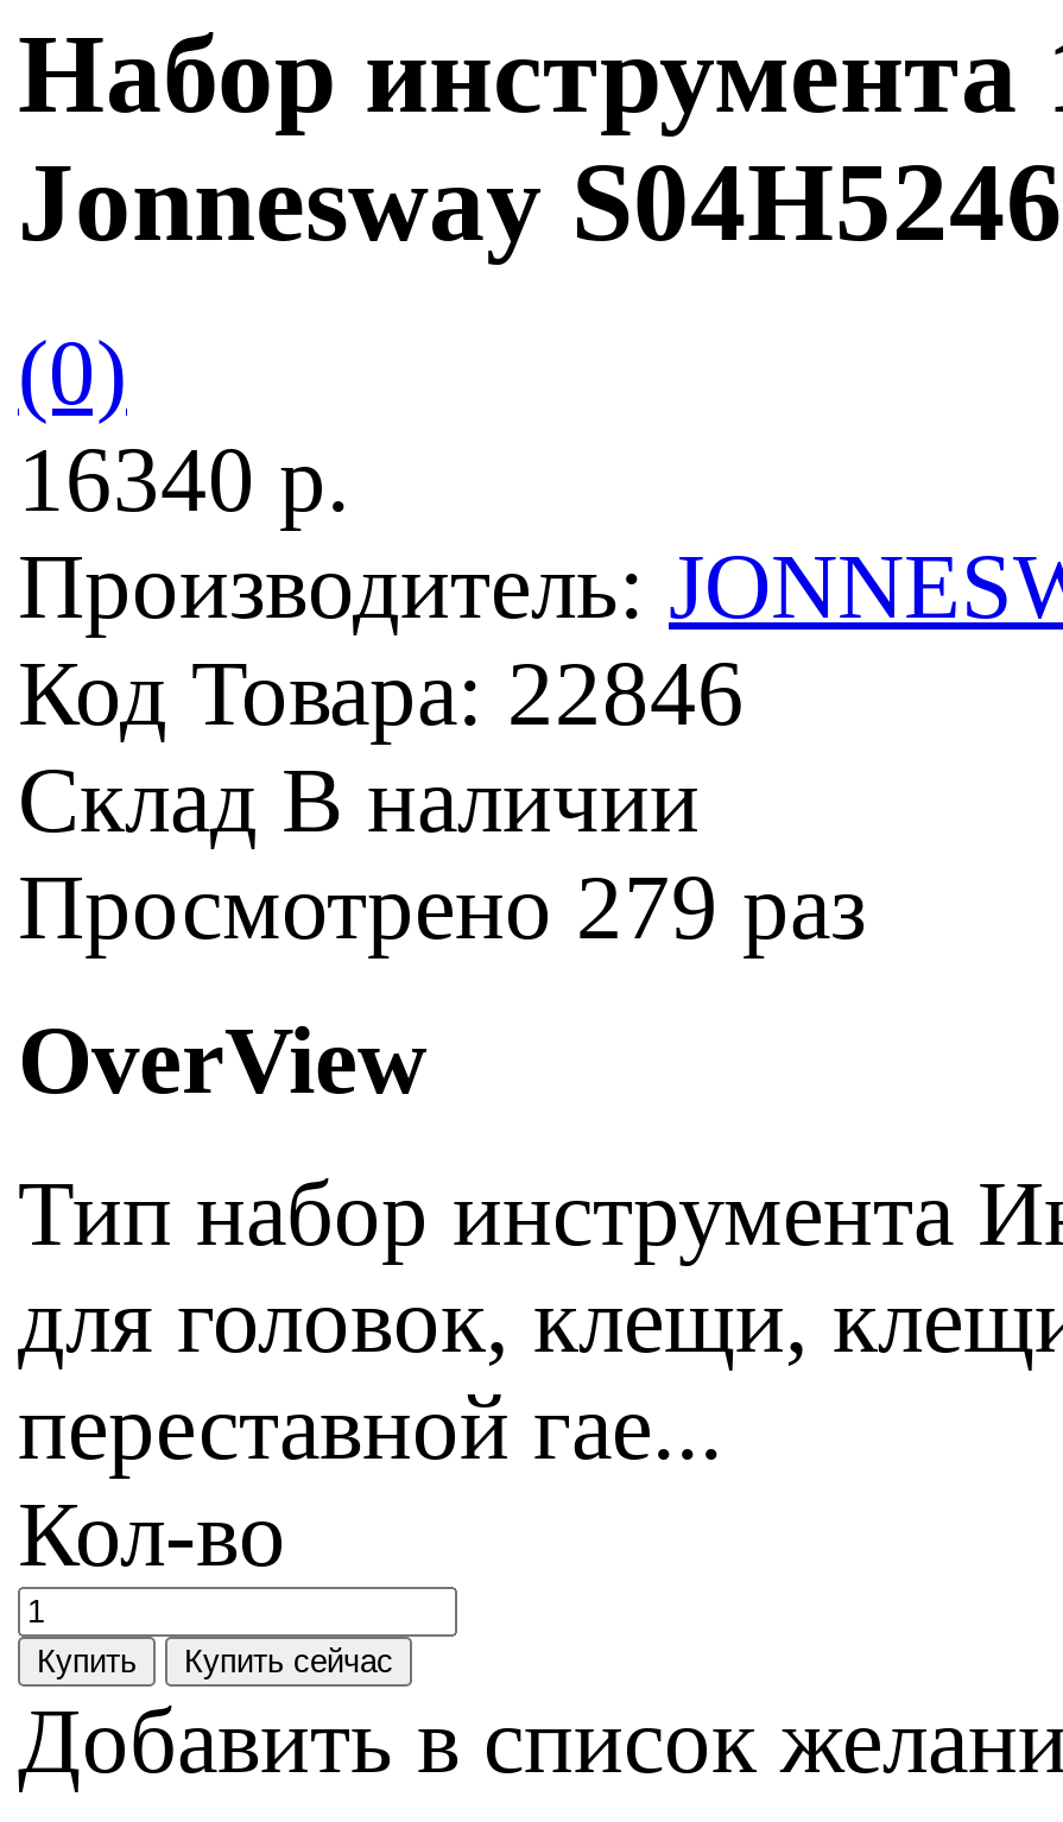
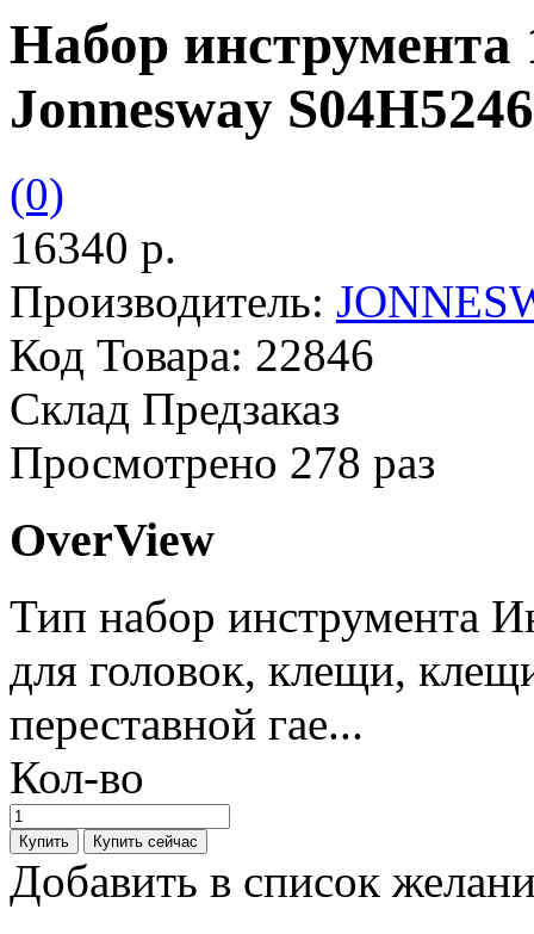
- Склад В наличии
- Просмотрено 279 раз
+ Склад Предзаказ
+ Просмотрено 278 раз
